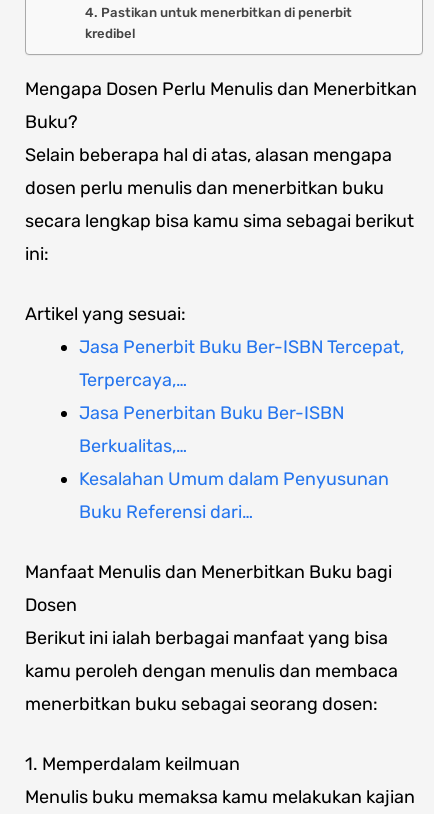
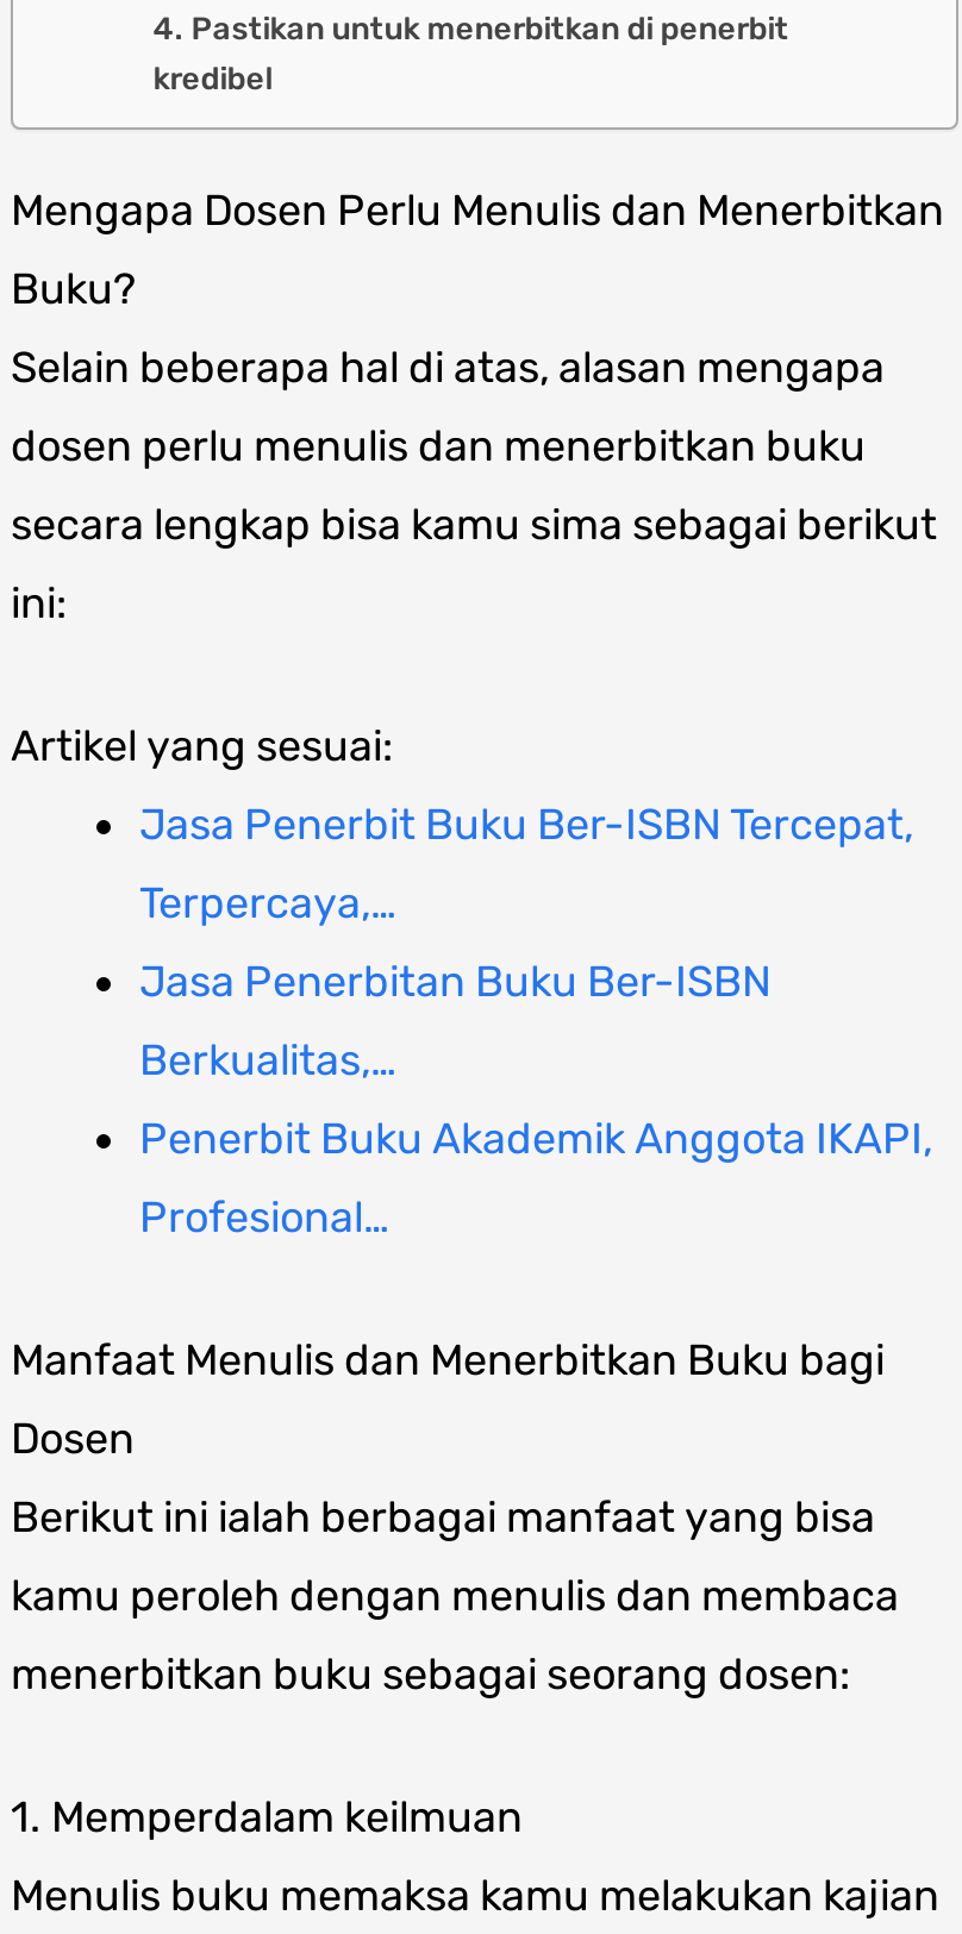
- Kesalahan Umum dalam Penyusunan
+ Penerbit Buku Akademik Anggota IKAPI,

- Buku Referensi dari…
+ Profesional…
